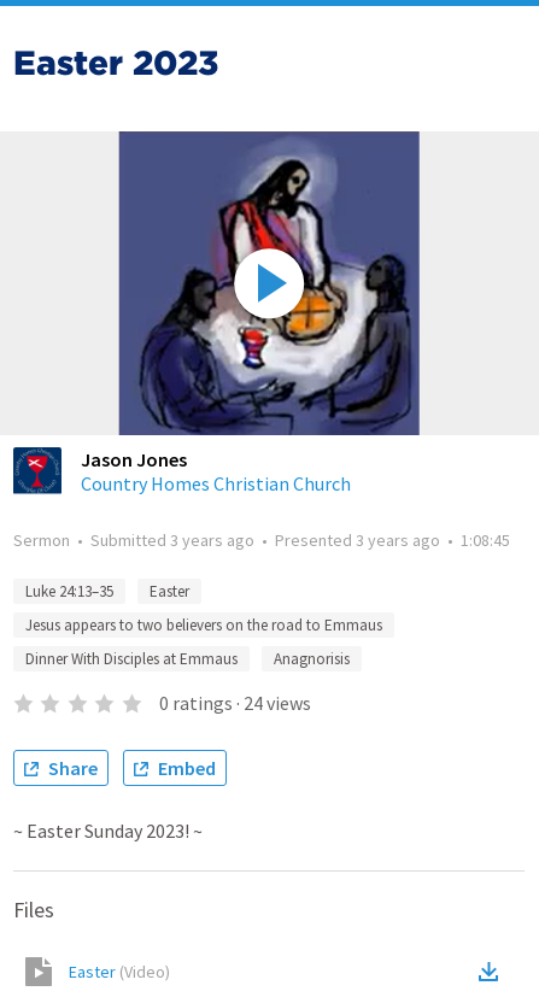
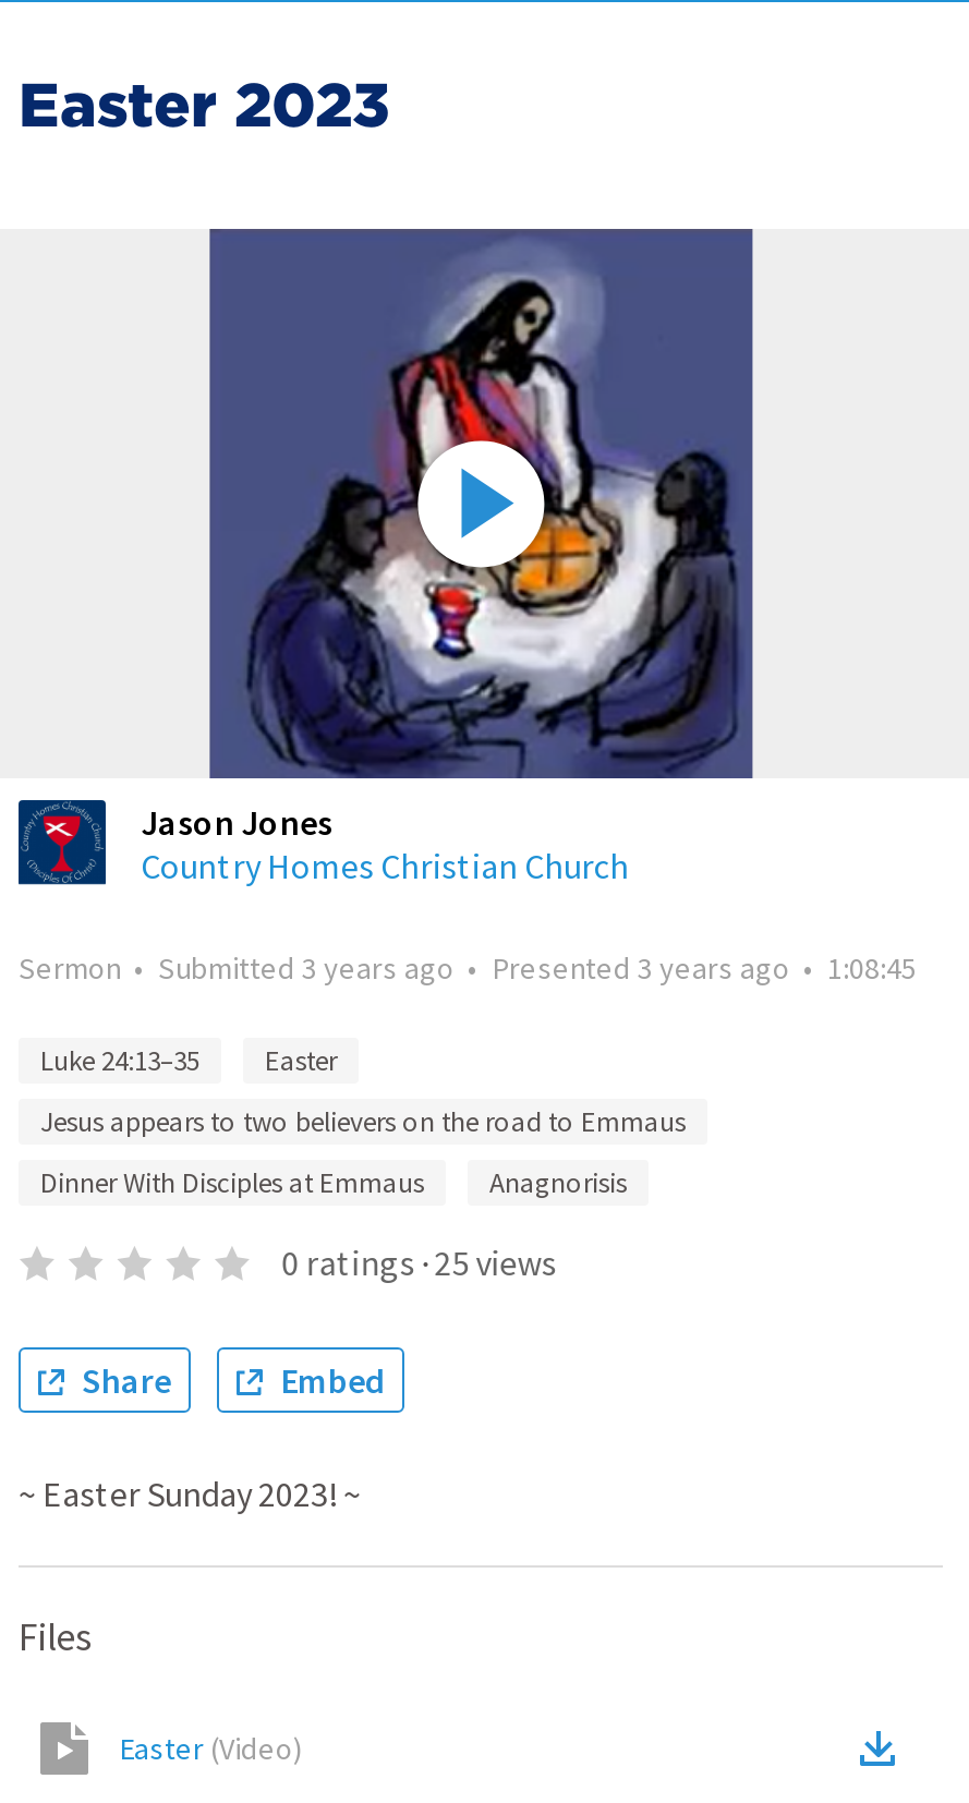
- 0 ratings · 24 views
+ 0 ratings · 25 views
